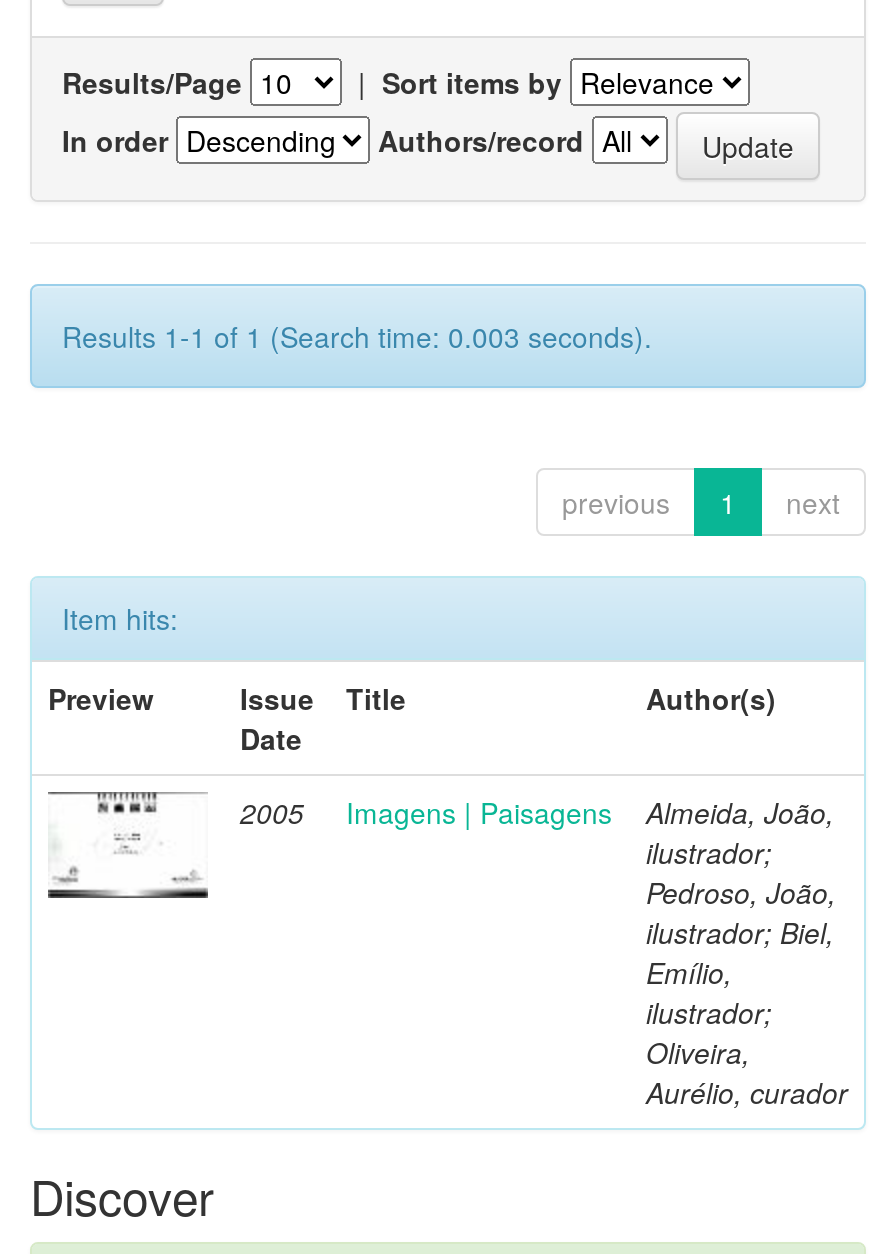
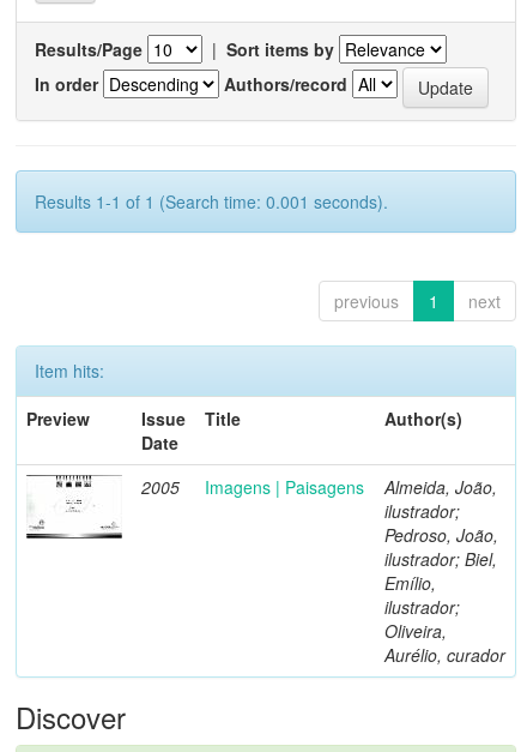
- Results 1-1 of 1 (Search time: 0.003 seconds).
+ Results 1-1 of 1 (Search time: 0.001 seconds).
